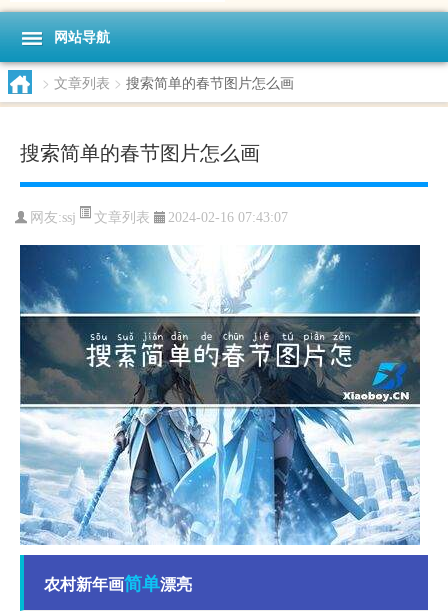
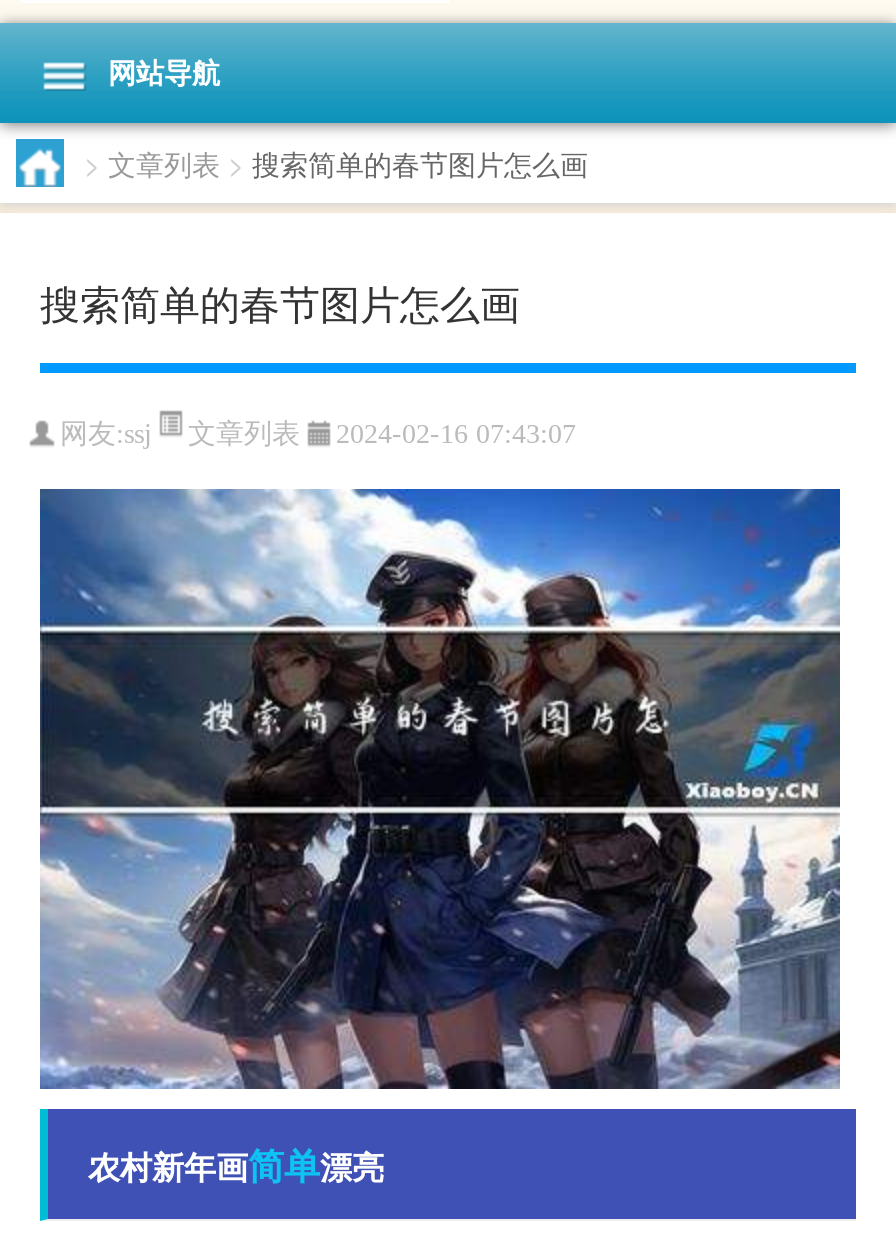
- [image]
+ [image]
